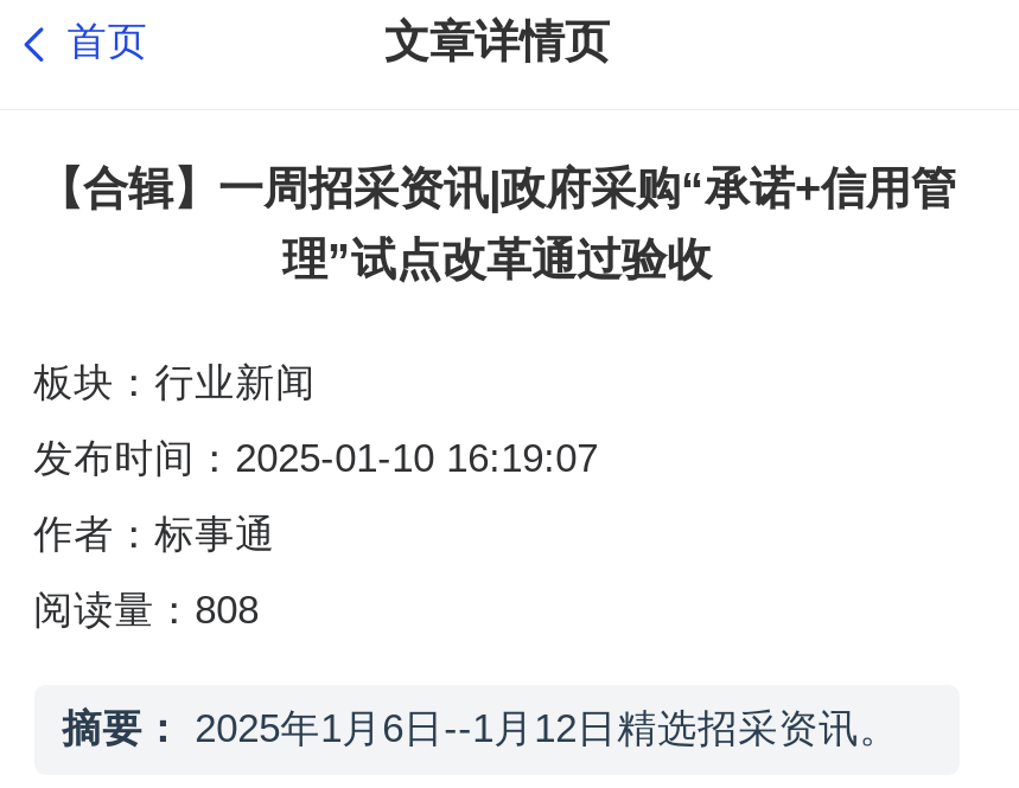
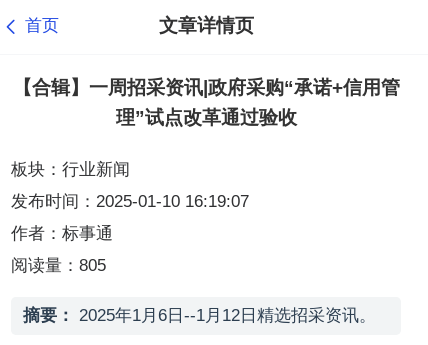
- 阅读量：808
+ 阅读量：805
